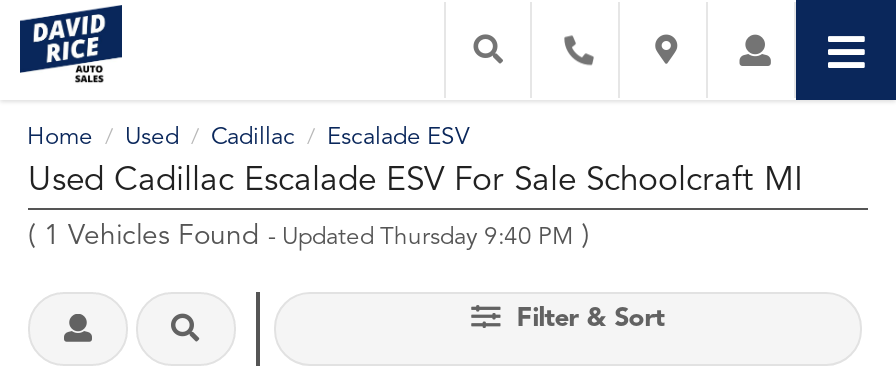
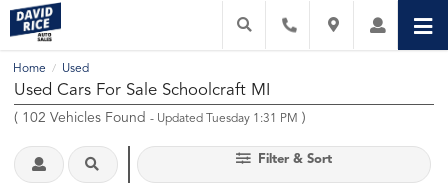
- Home / Used / Cadillac / Escalade ESV
- Used Cadillac Escalade ESV For Sale Schoolcraft MI
+ Home / Used
+ Used Cars For Sale Schoolcraft MI

- (1 Vehicles Found - Updated Thursday 9:40 PM)
+ (102 Vehicles Found - Updated Tuesday 1:31 PM)
